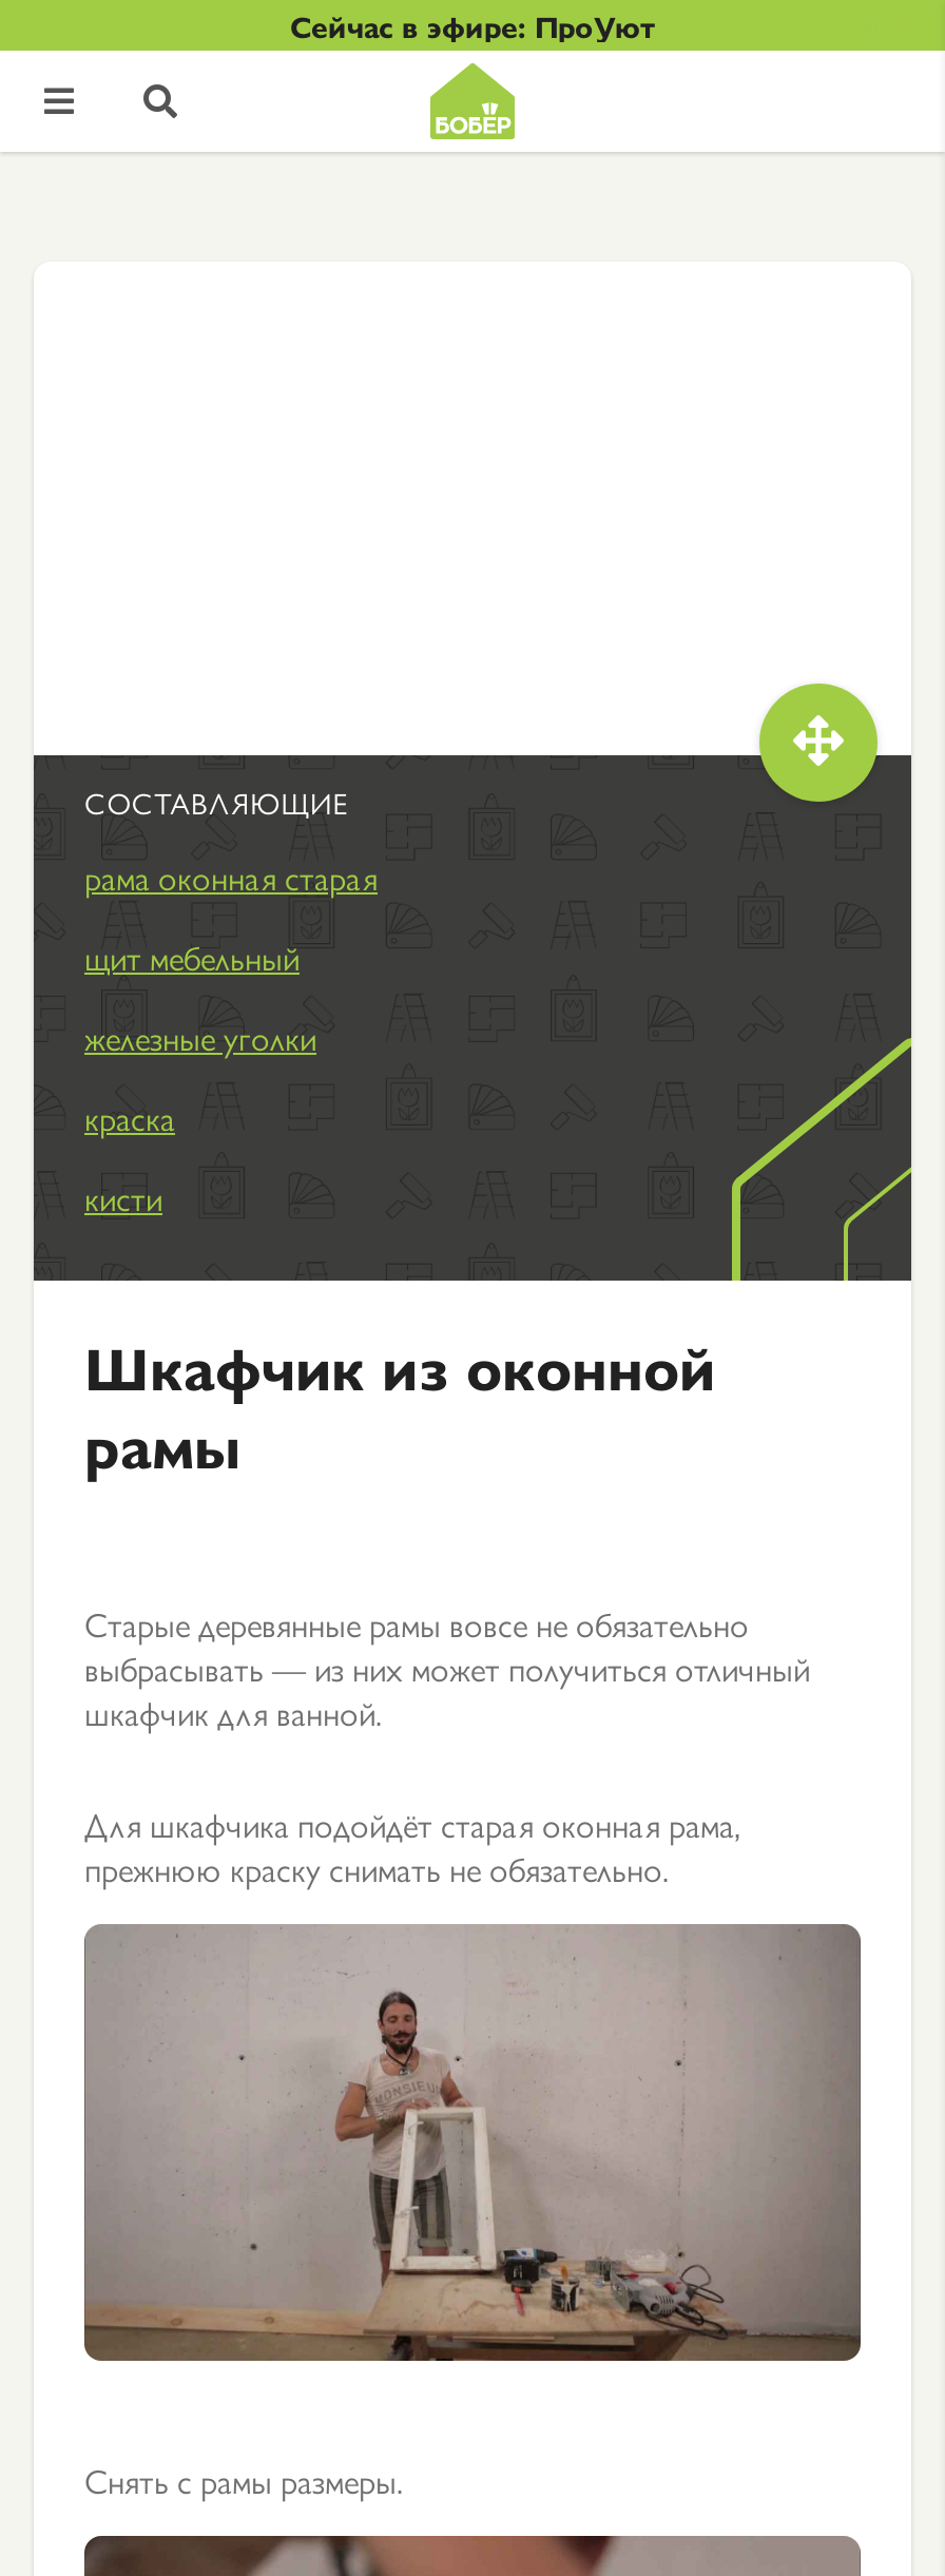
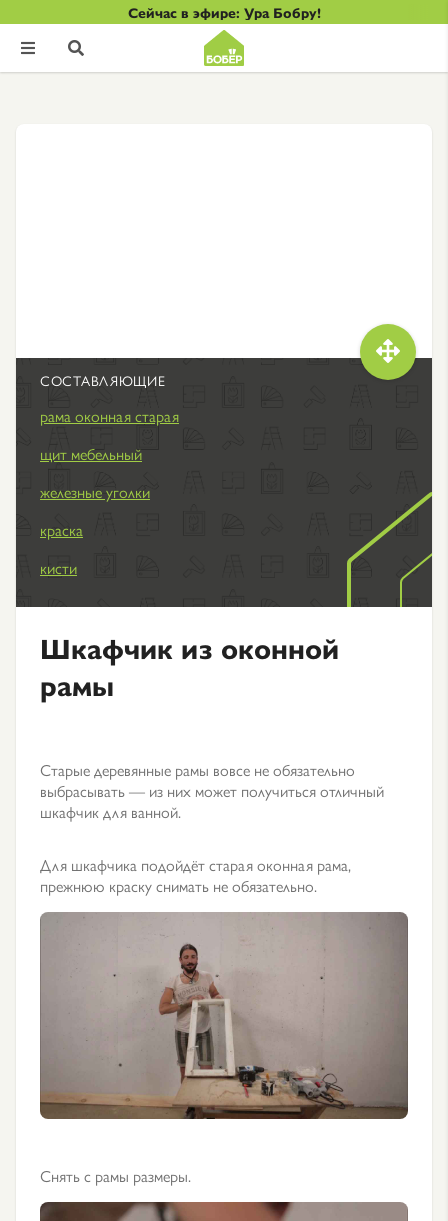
- Сейчас в эфире: ПроУют
+ Сейчас в эфире: Ура Бобру!
